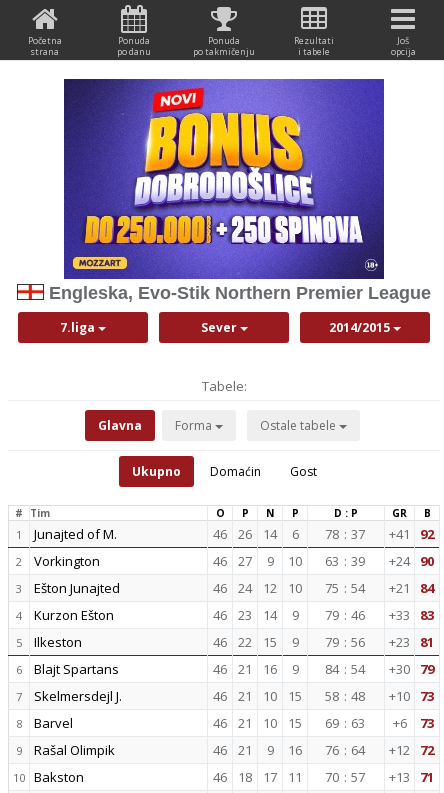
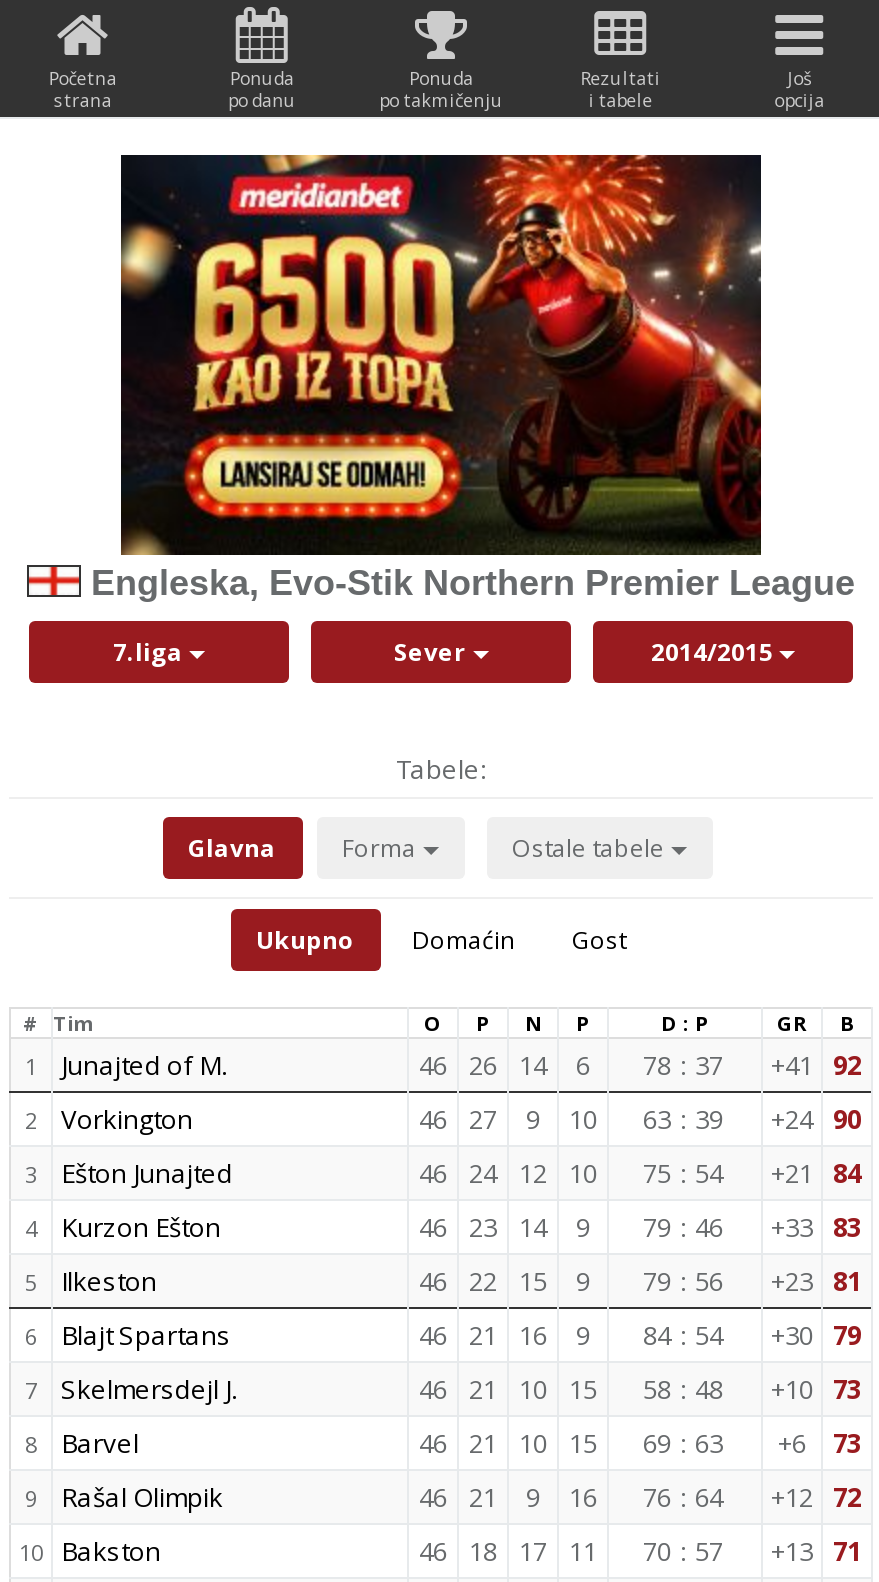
- [image]
+ [image]
